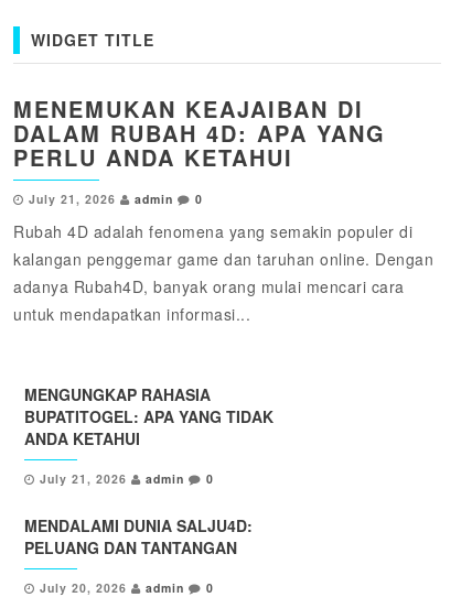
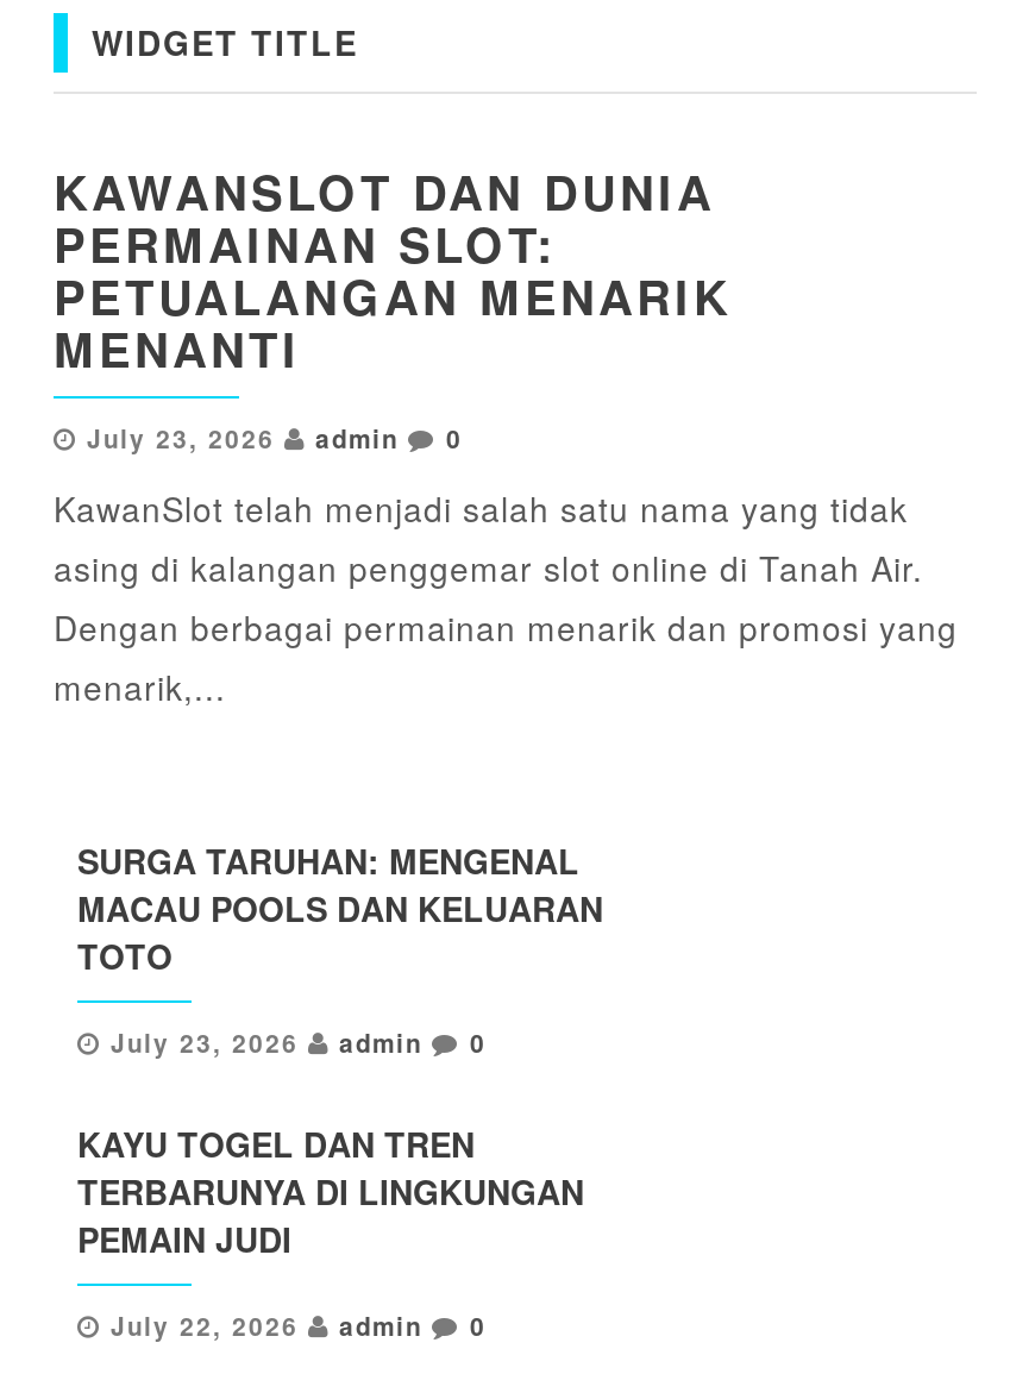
- MENEMUKAN KEAJAIBAN DI
- DALAM RUBAH 4D: APA YANG
- PERLU ANDA KETAHUI
+ KAWANSLOT DAN DUNIA
+ PERMAINAN SLOT:
+ PETUALANGAN MENARIK
+ MENANTI

- July 21, 2026 admin 0
+ July 23, 2026 admin 0

- Rubah 4D adalah fenomena yang semakin populer di
- kalangan penggemar game dan taruhan online. Dengan
- adanya Rubah4D, banyak orang mulai mencari cara
- untuk mendapatkan informasi...
+ KawanSlot telah menjadi salah satu nama yang tidak
+ asing di kalangan penggemar slot online di Tanah Air.
+ Dengan berbagai permainan menarik dan promosi yang
+ menarik,...

- MENGUNGKAP RAHASIA
- BUPATITOGEL: APA YANG TIDAK
- ANDA KETAHUI
+ SURGA TARUHAN: MENGENAL
+ MACAU POOLS DAN KELUARAN
+ TOTO

- July 21, 2026 admin 0
+ July 23, 2026 admin 0

- MENDALAMI DUNIA SALJU4D:
- PELUANG DAN TANTANGAN
+ KAYU TOGEL DAN TREN
+ TERBARUNYA DI LINGKUNGAN
+ PEMAIN JUDI

- July 20, 2026 admin 0
+ July 22, 2026 admin 0
